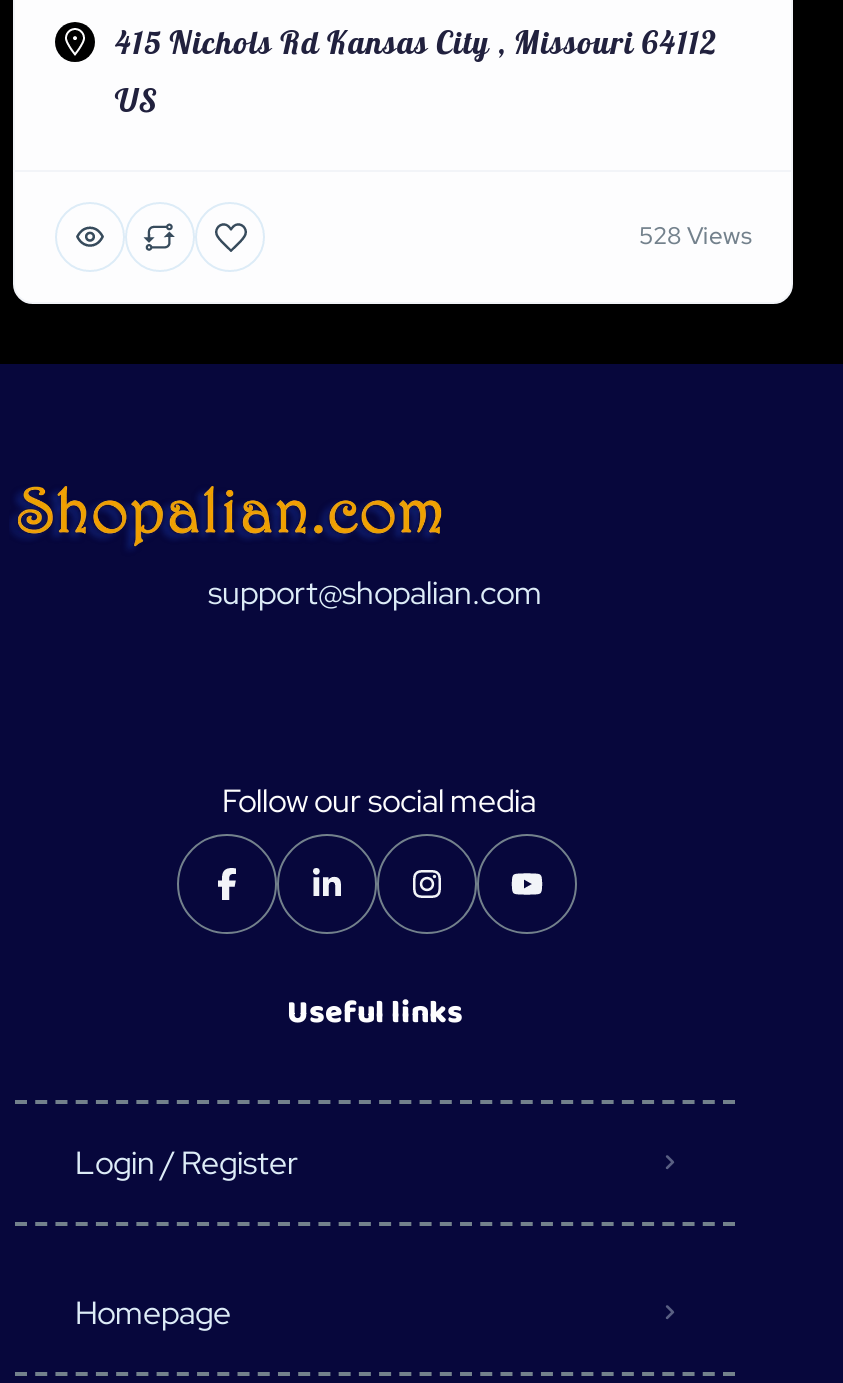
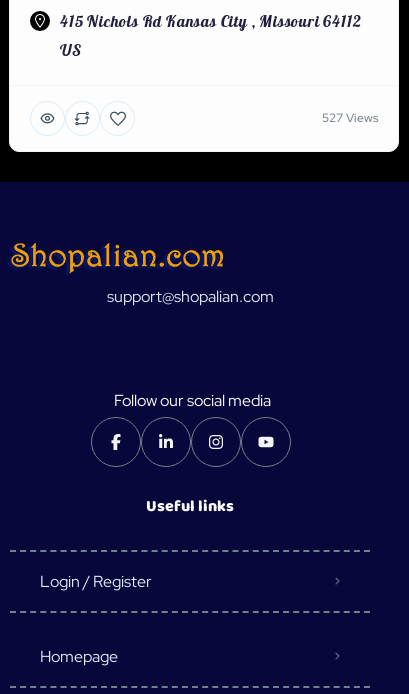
- 528 Views
+ 527 Views
